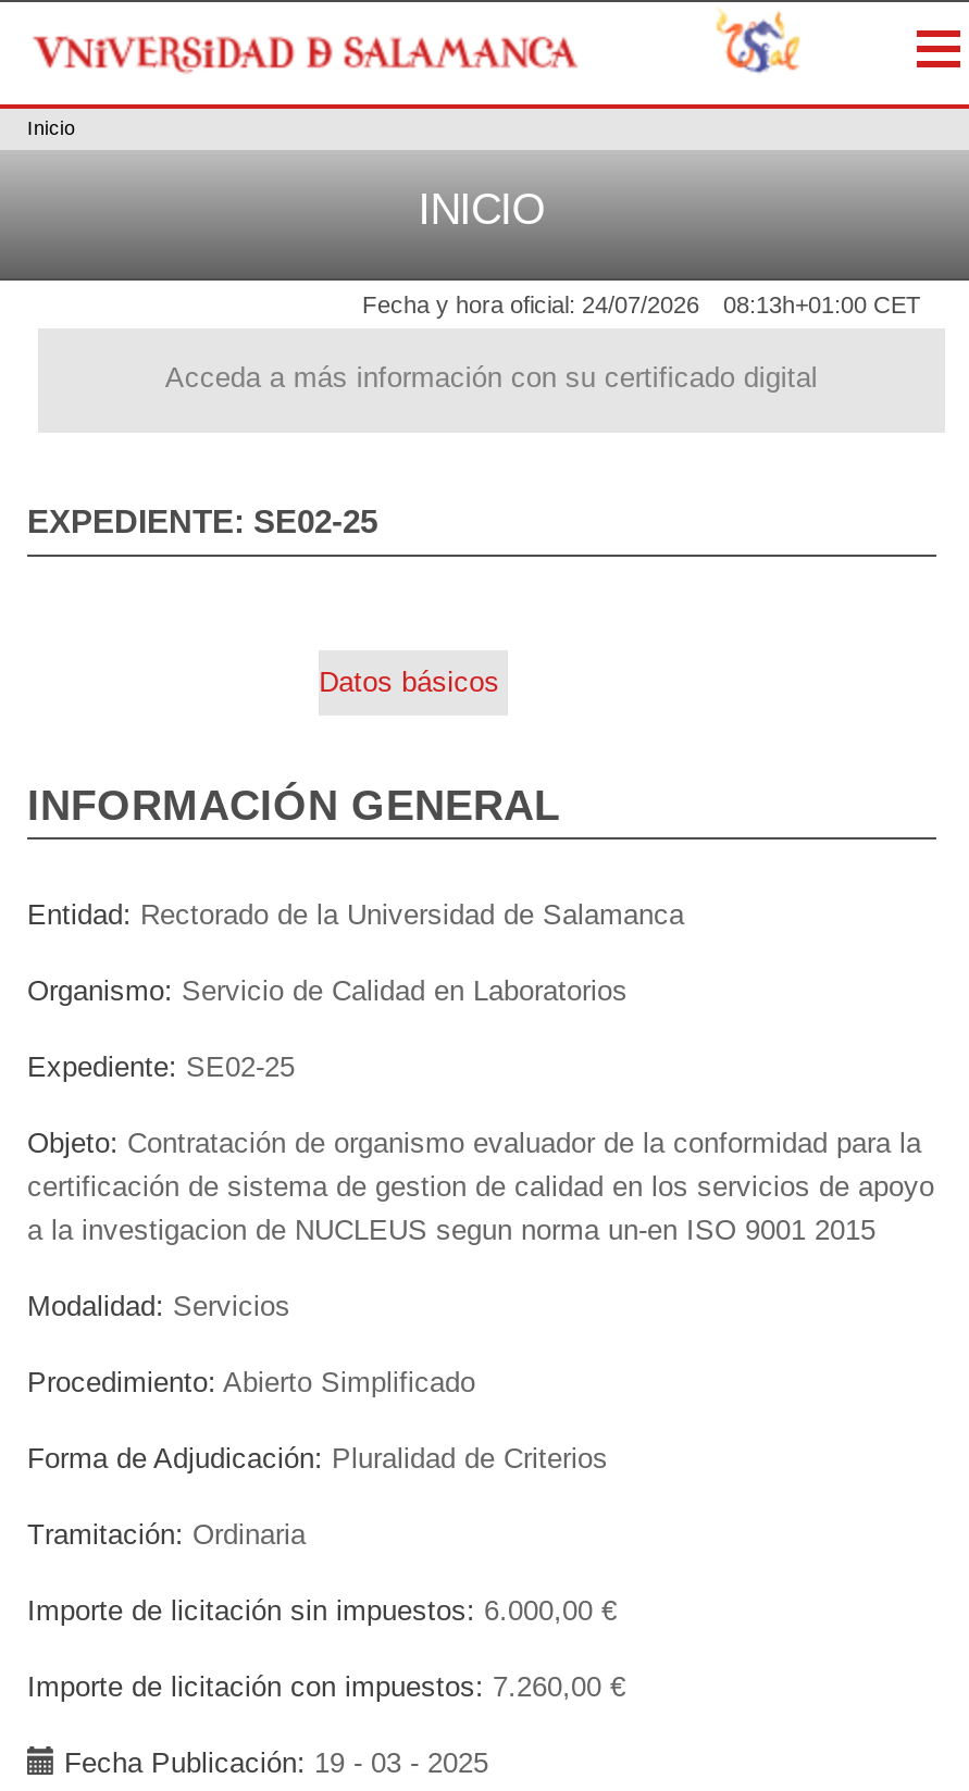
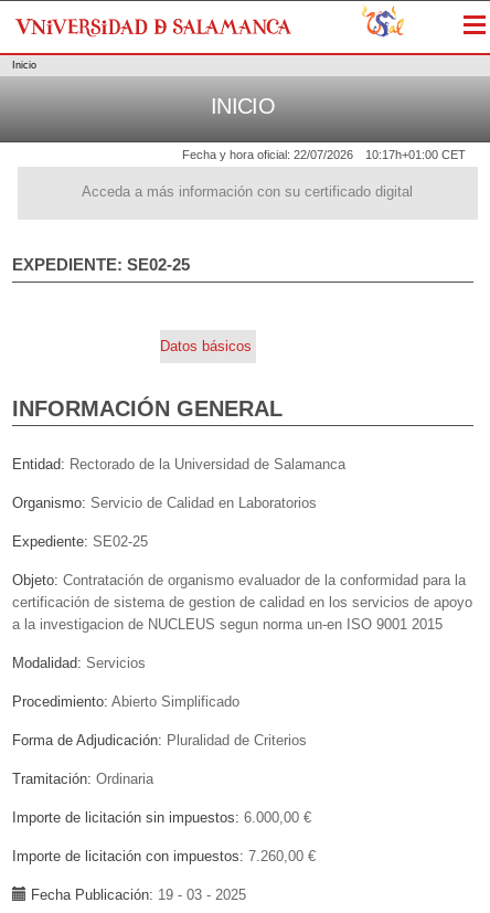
- Fecha y hora oficial: 24/07/2026
+ Fecha y hora oficial: 22/07/2026

- 08:13h+01:00 CET
+ 10:17h+01:00 CET
